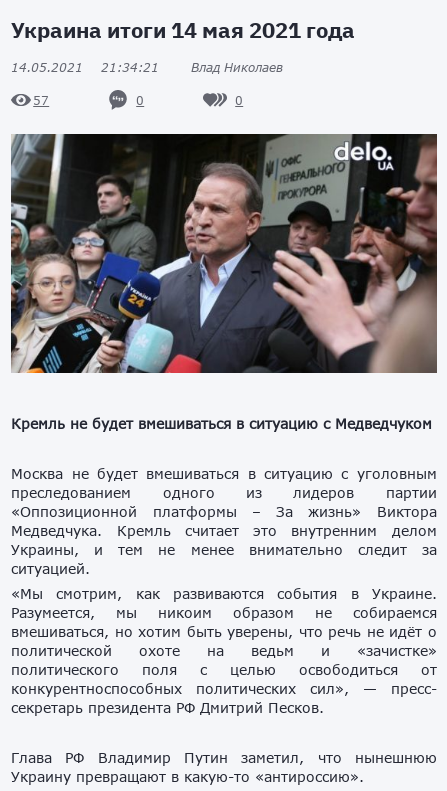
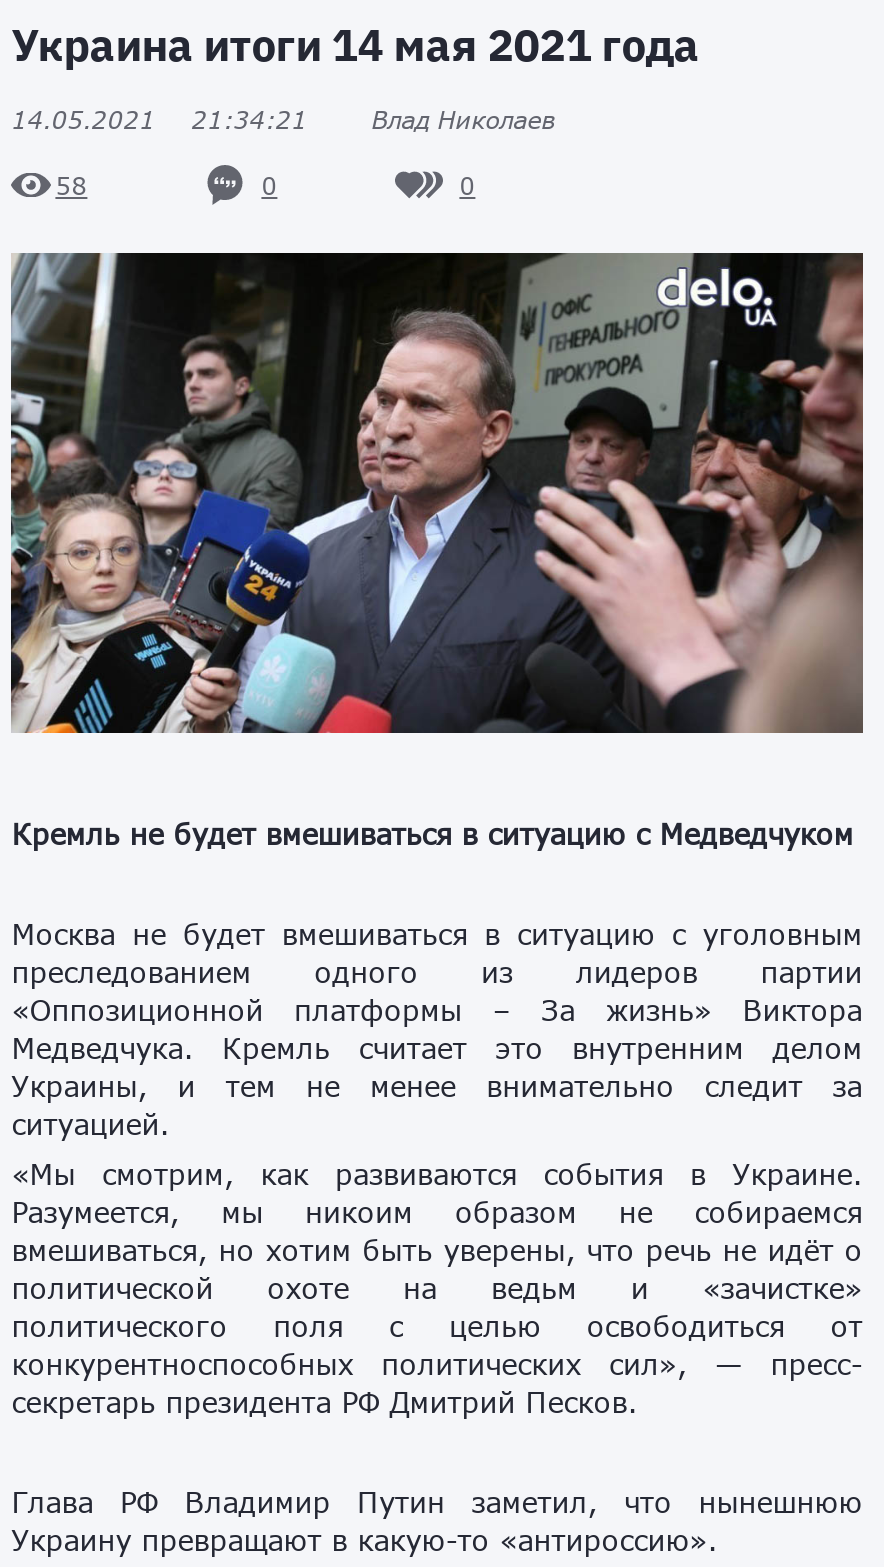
- 57
+ 58
